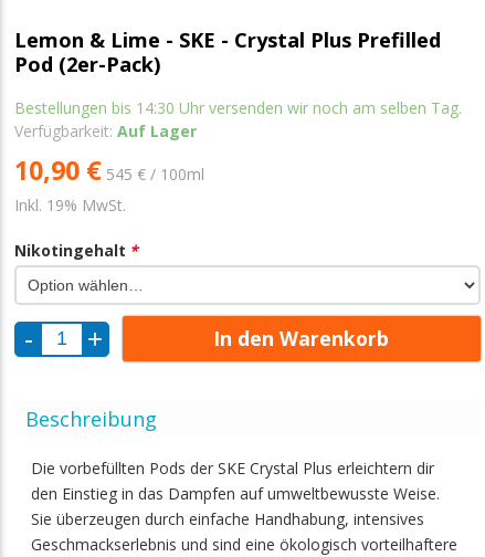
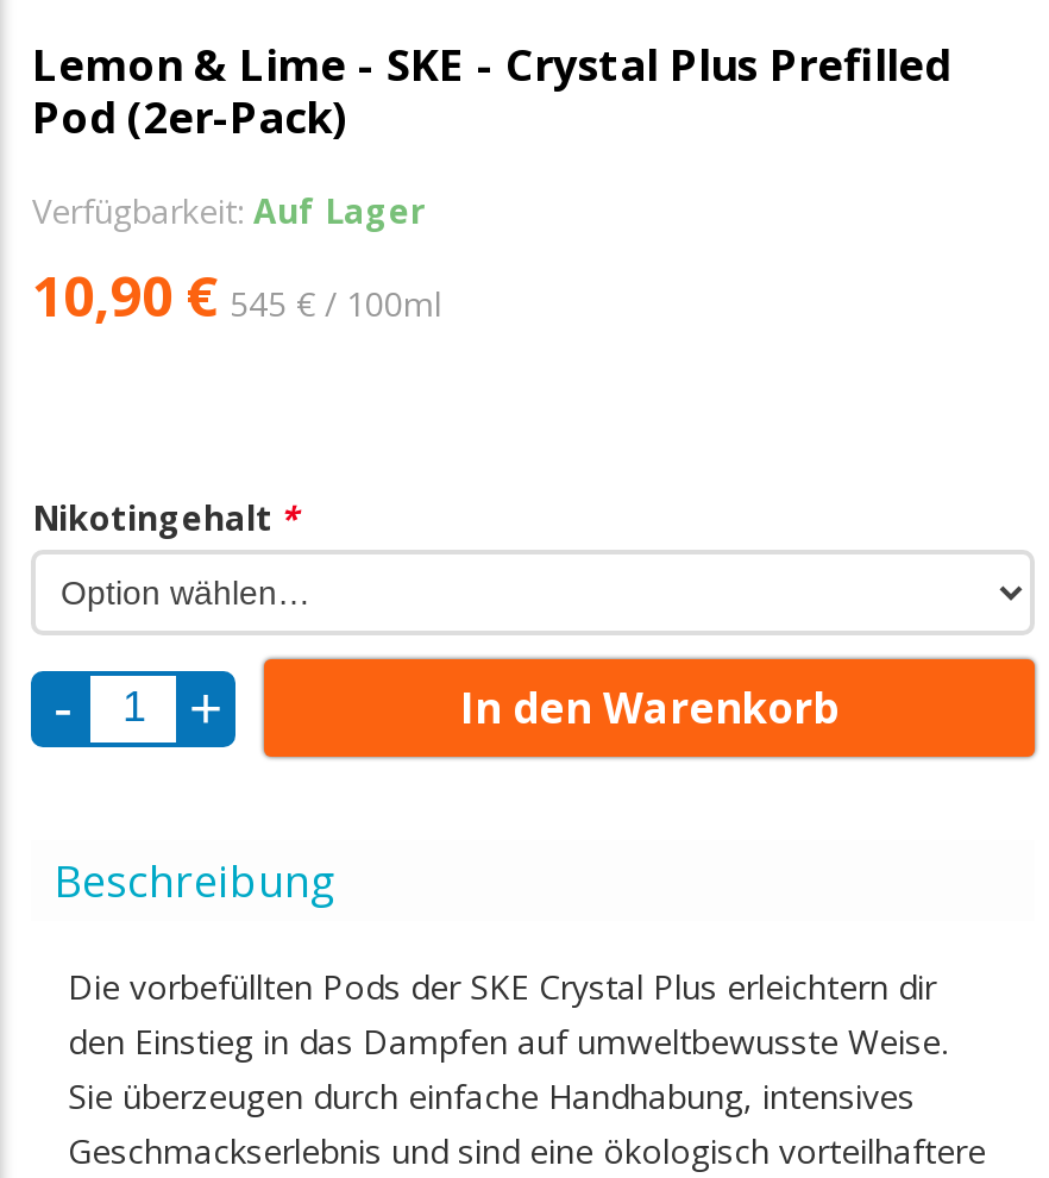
- Bestellungen bis 14:30 Uhr versenden wir noch am selben Tag.

moved up: Verfügbarkeit: Auf Lager | 10,90 € 545 € / 100ml

- Inkl. 19% MwSt.
